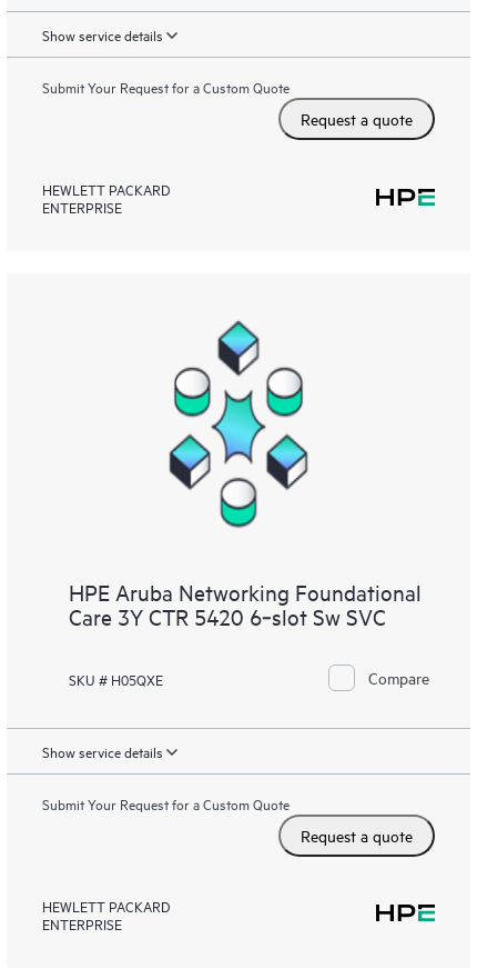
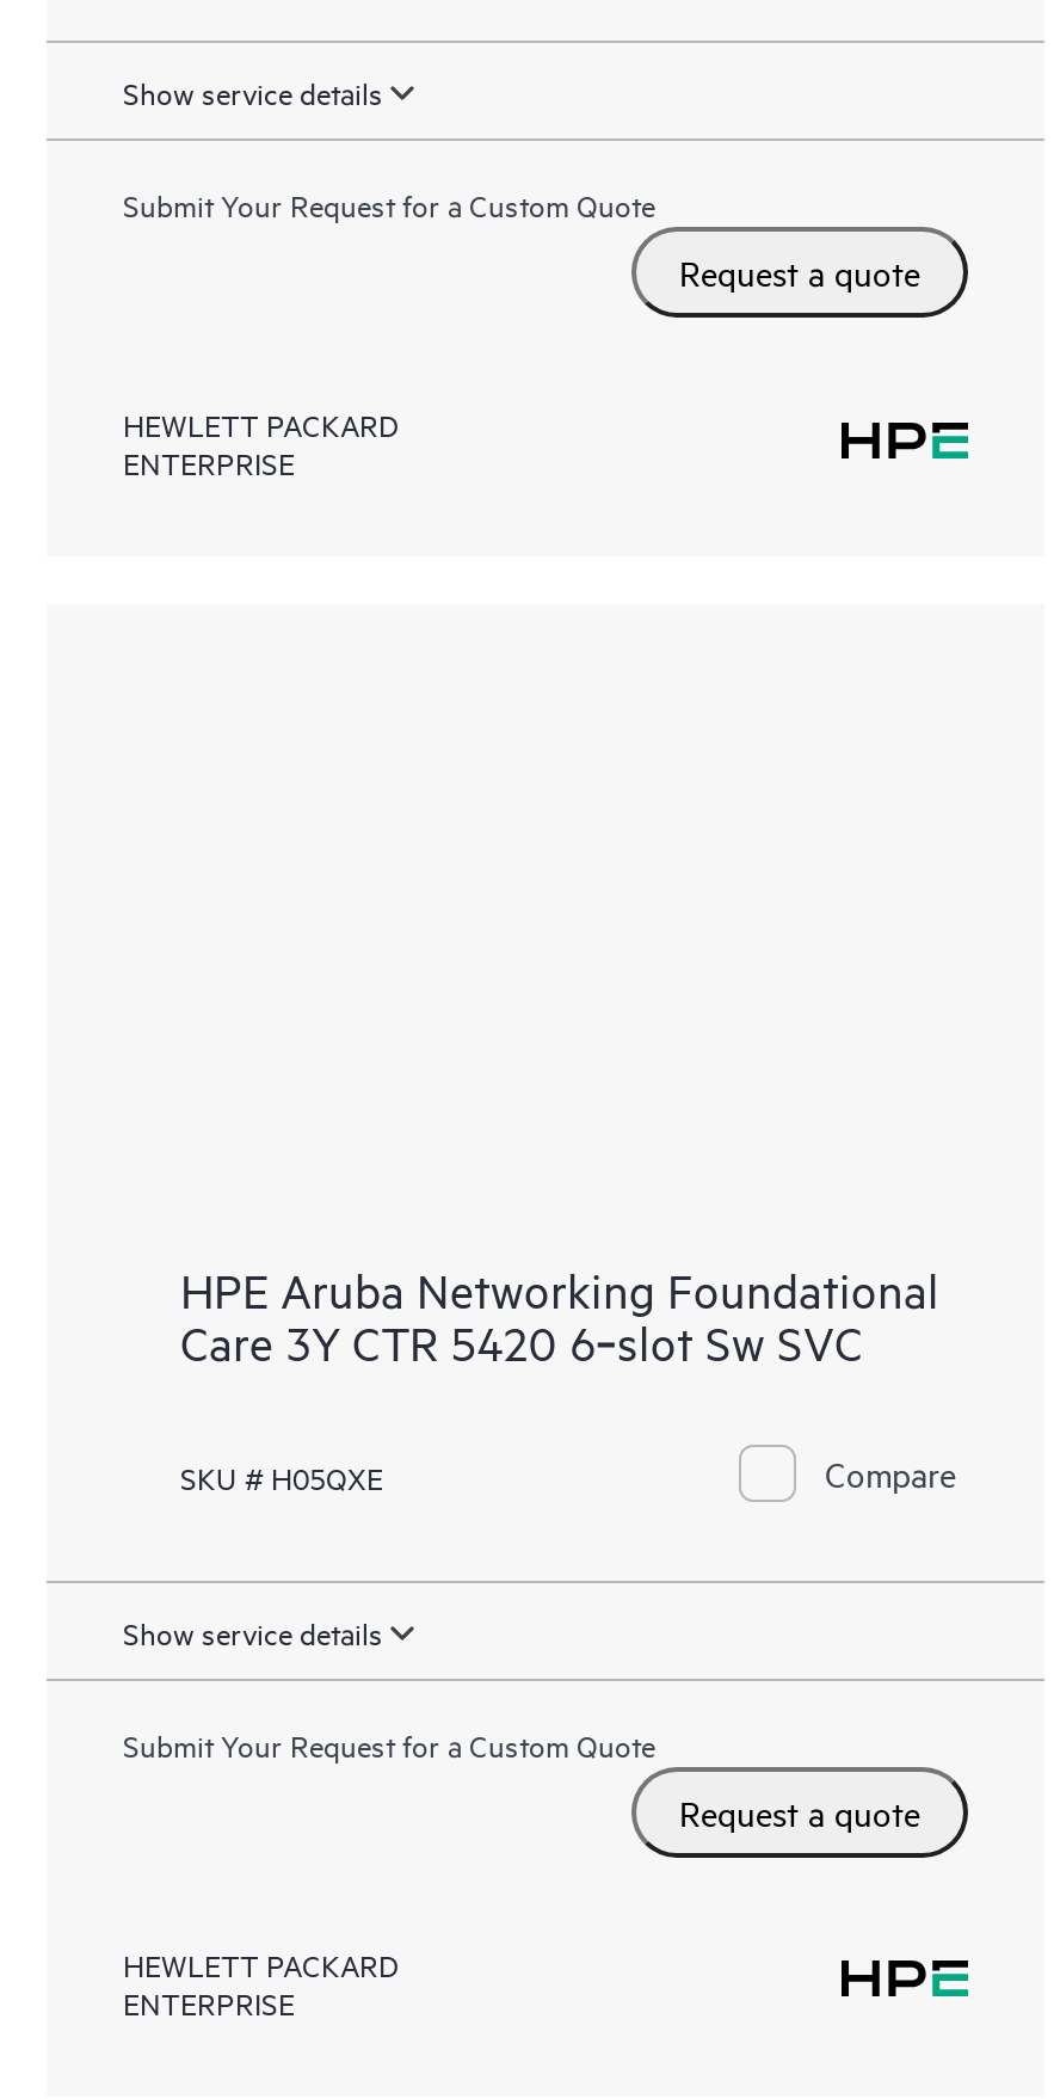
- [image]
